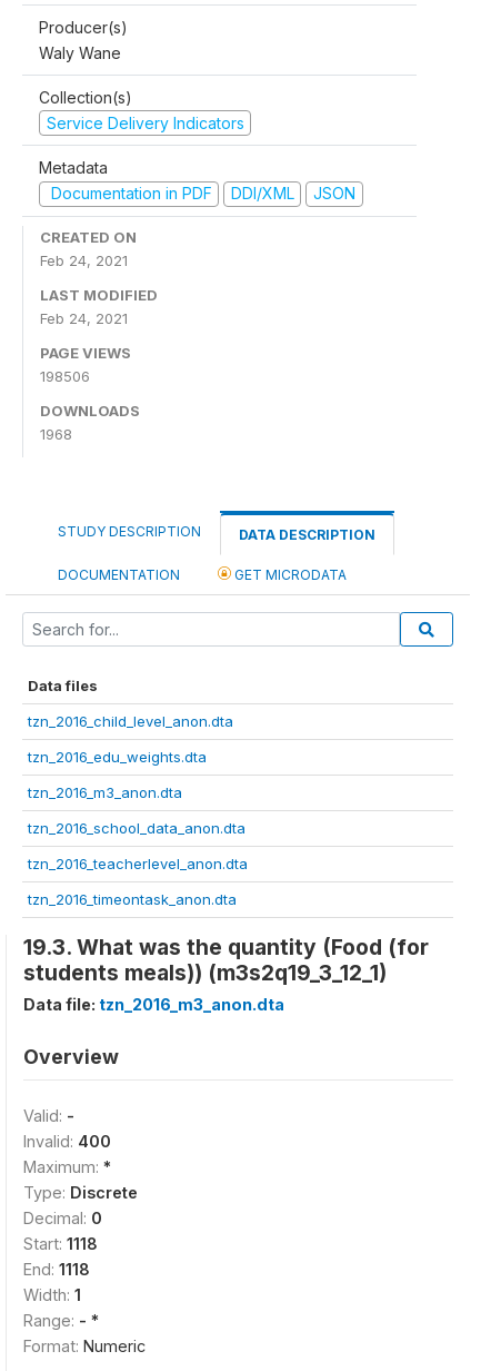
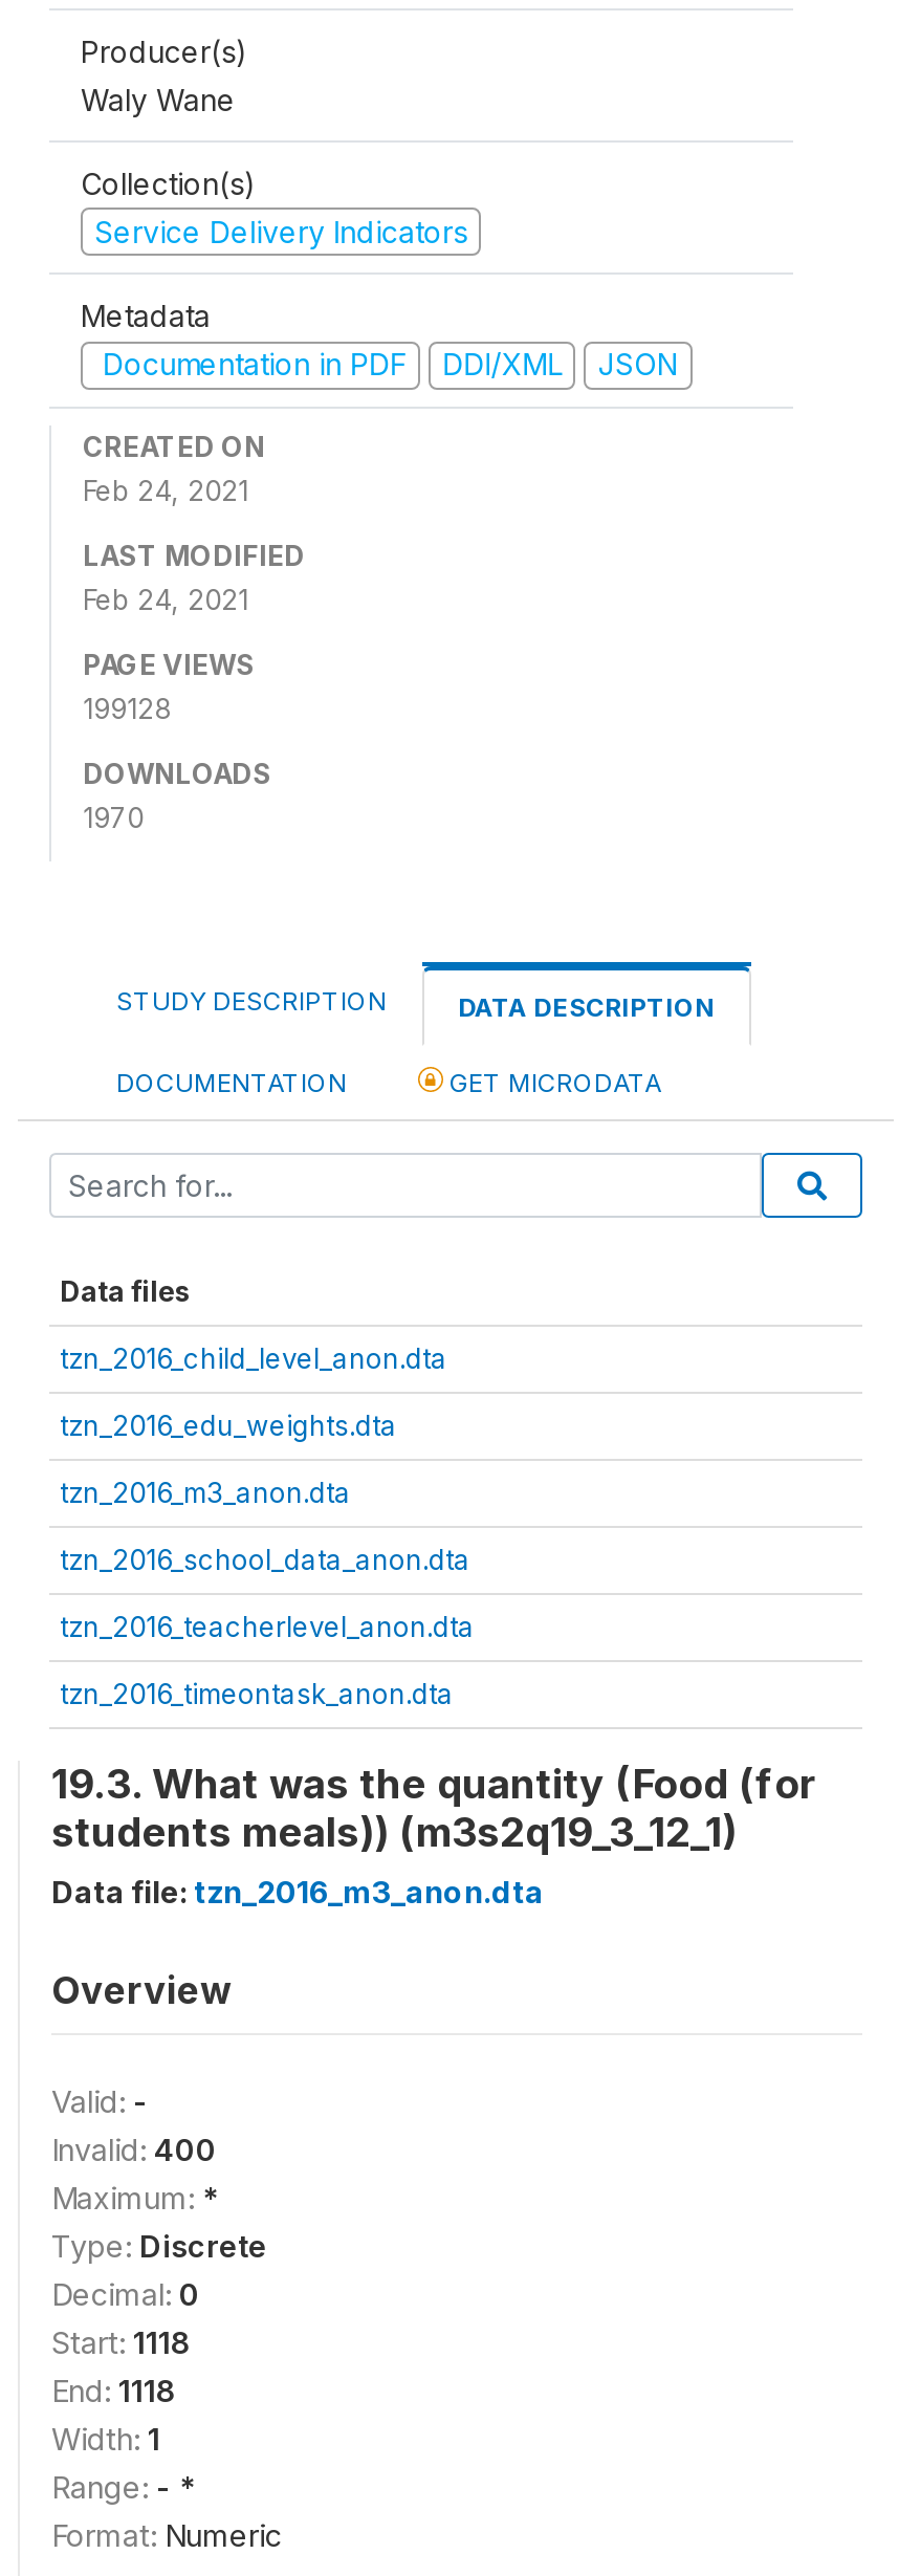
- 198506
+ 199128

- 1968
+ 1970
